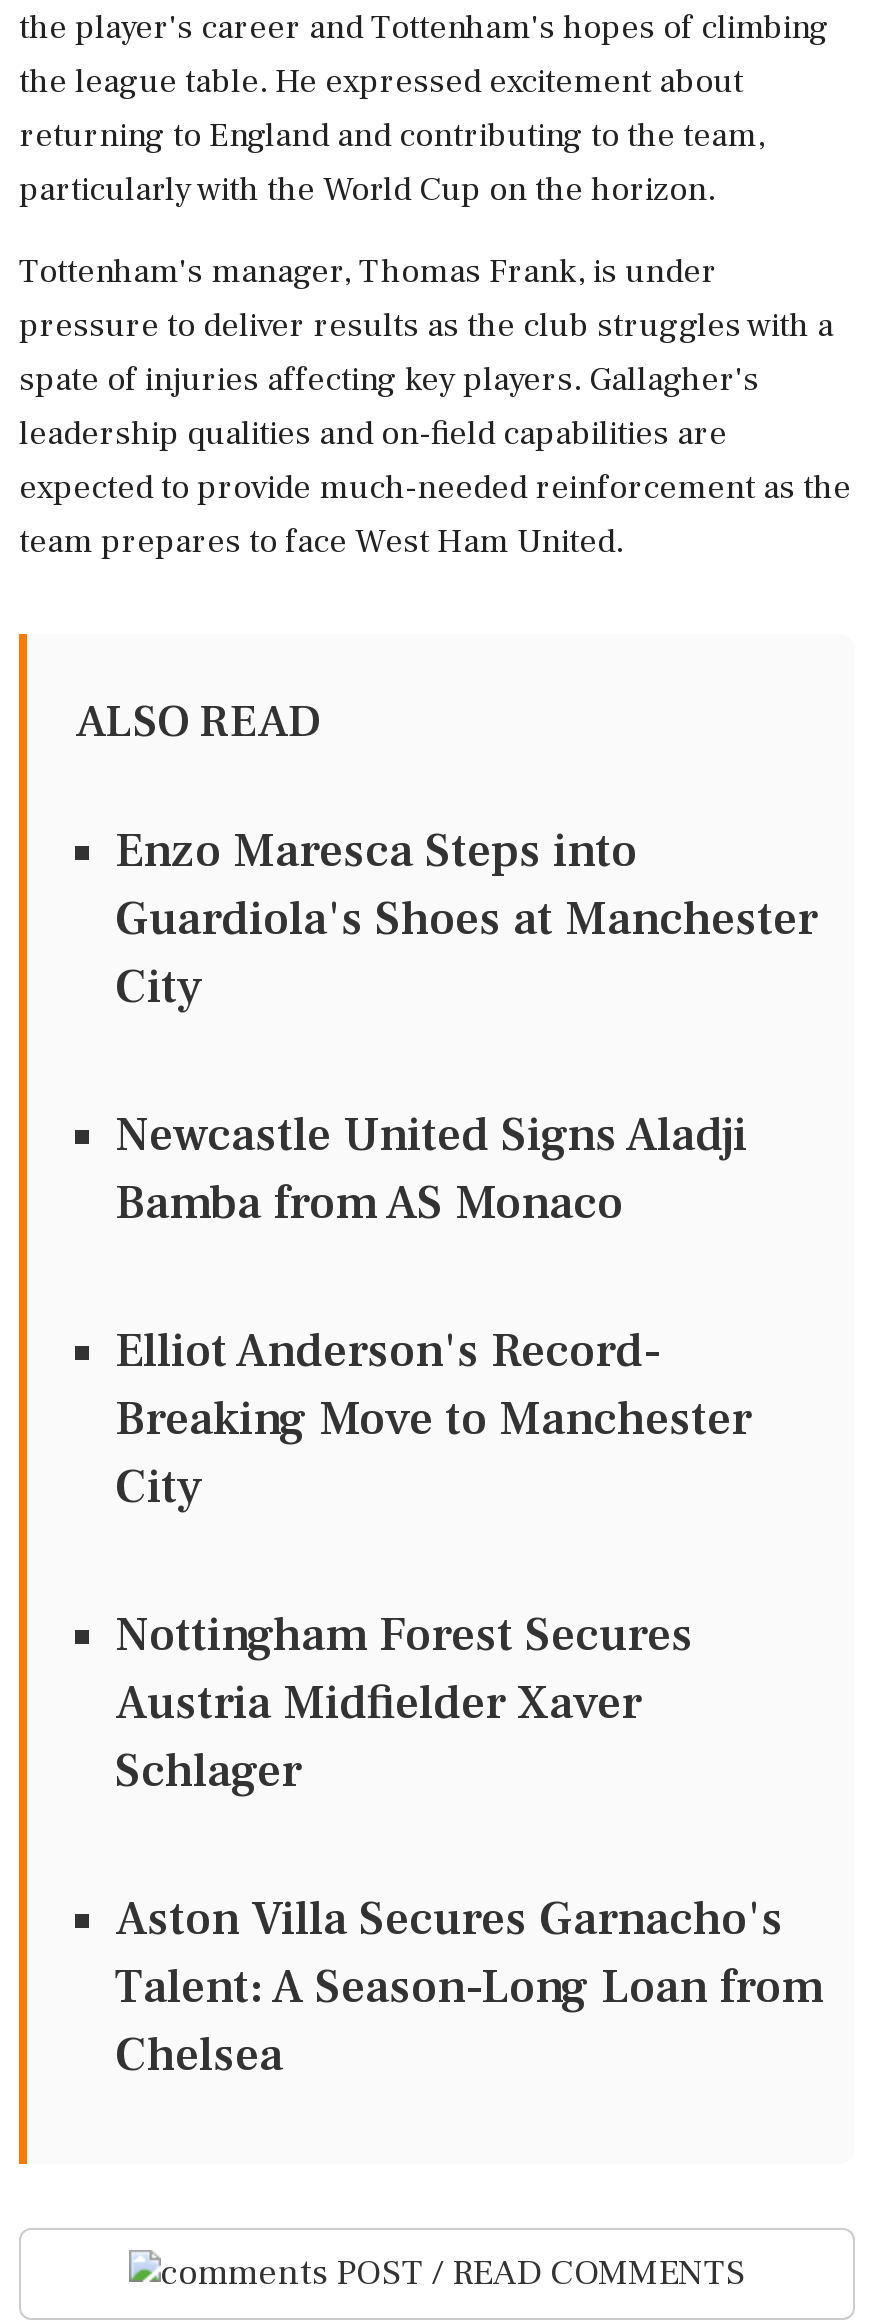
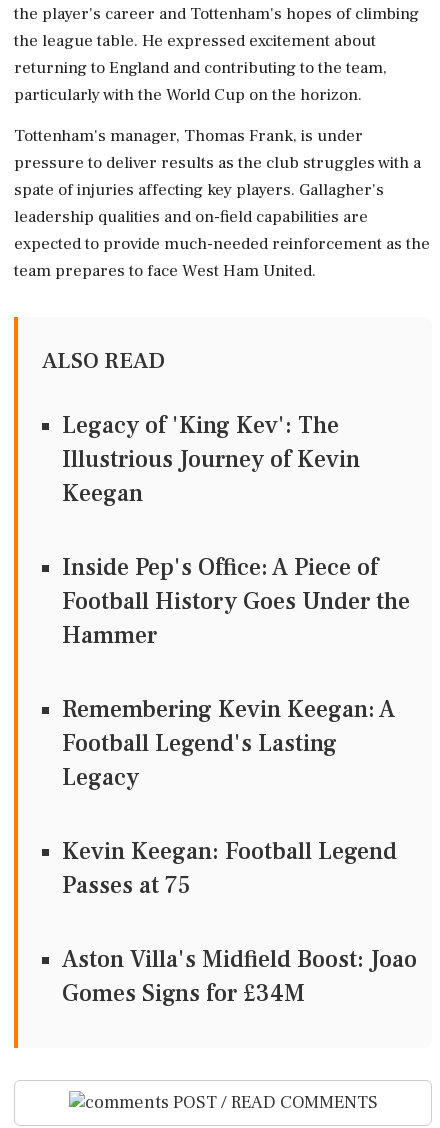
- Enzo Maresca Steps into
- Guardiola's Shoes at Manchester
- City
+ Legacy of 'King Kev': The
+ Illustrious Journey of Kevin
+ Keegan

- Newcastle United Signs Aladji
- Bamba from AS Monaco
+ Inside Pep's Office: A Piece of
+ Football History Goes Under the
+ Hammer

- Elliot Anderson's Record-
- Breaking Move to Manchester
- City
+ Remembering Kevin Keegan: A
+ Football Legend's Lasting
+ Legacy

- Nottingham Forest Secures
- Austria Midfielder Xaver
- Schlager
+ Kevin Keegan: Football Legend
+ Passes at 75

- Aston Villa Secures Garnacho's
- Talent: A Season-Long Loan from
- Chelsea
+ Aston Villa's Midfield Boost: Joao
+ Gomes Signs for £34M
